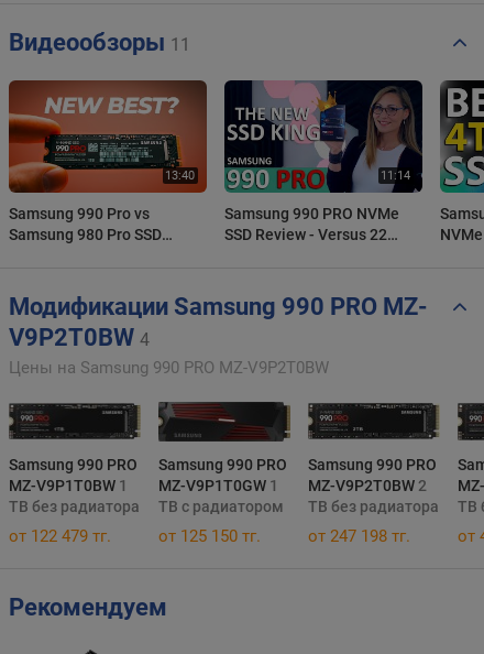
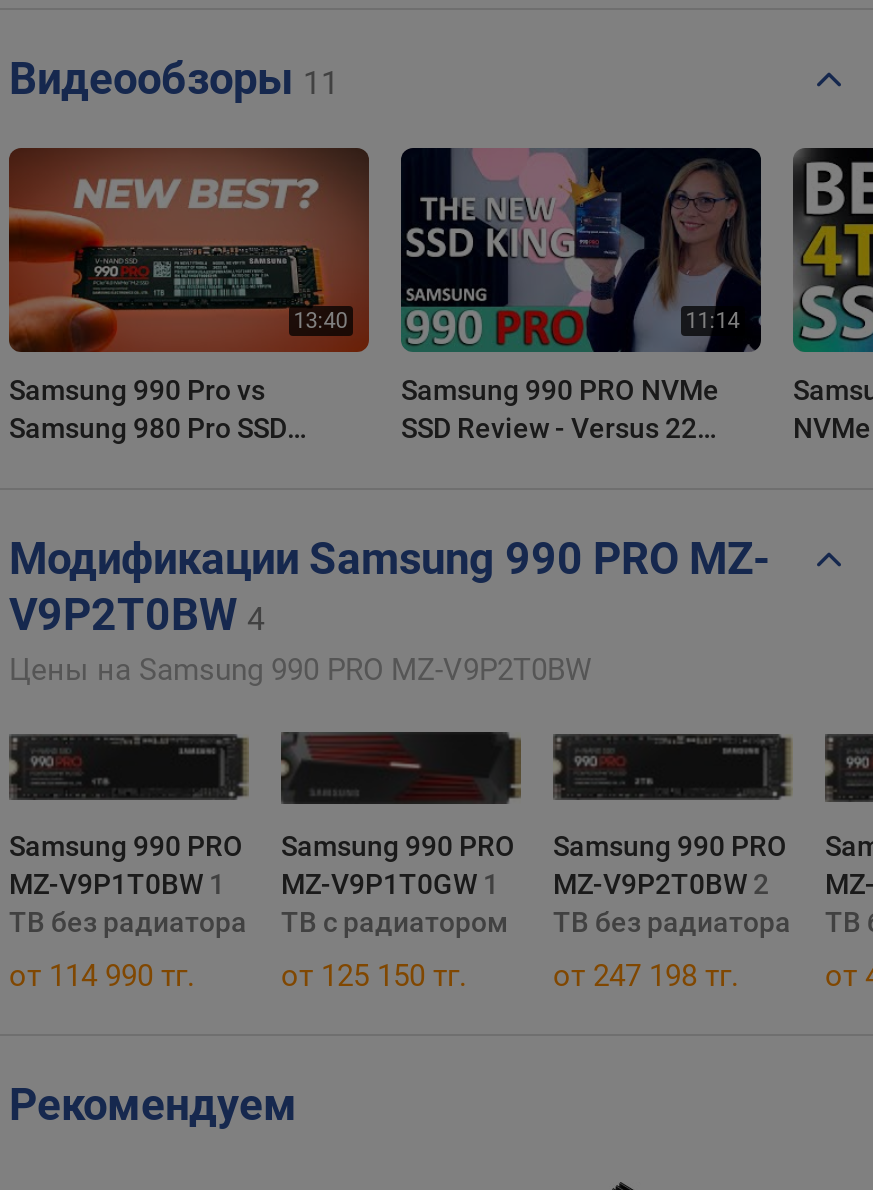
- от 122 479 тг.
+ от 114 990 тг.
